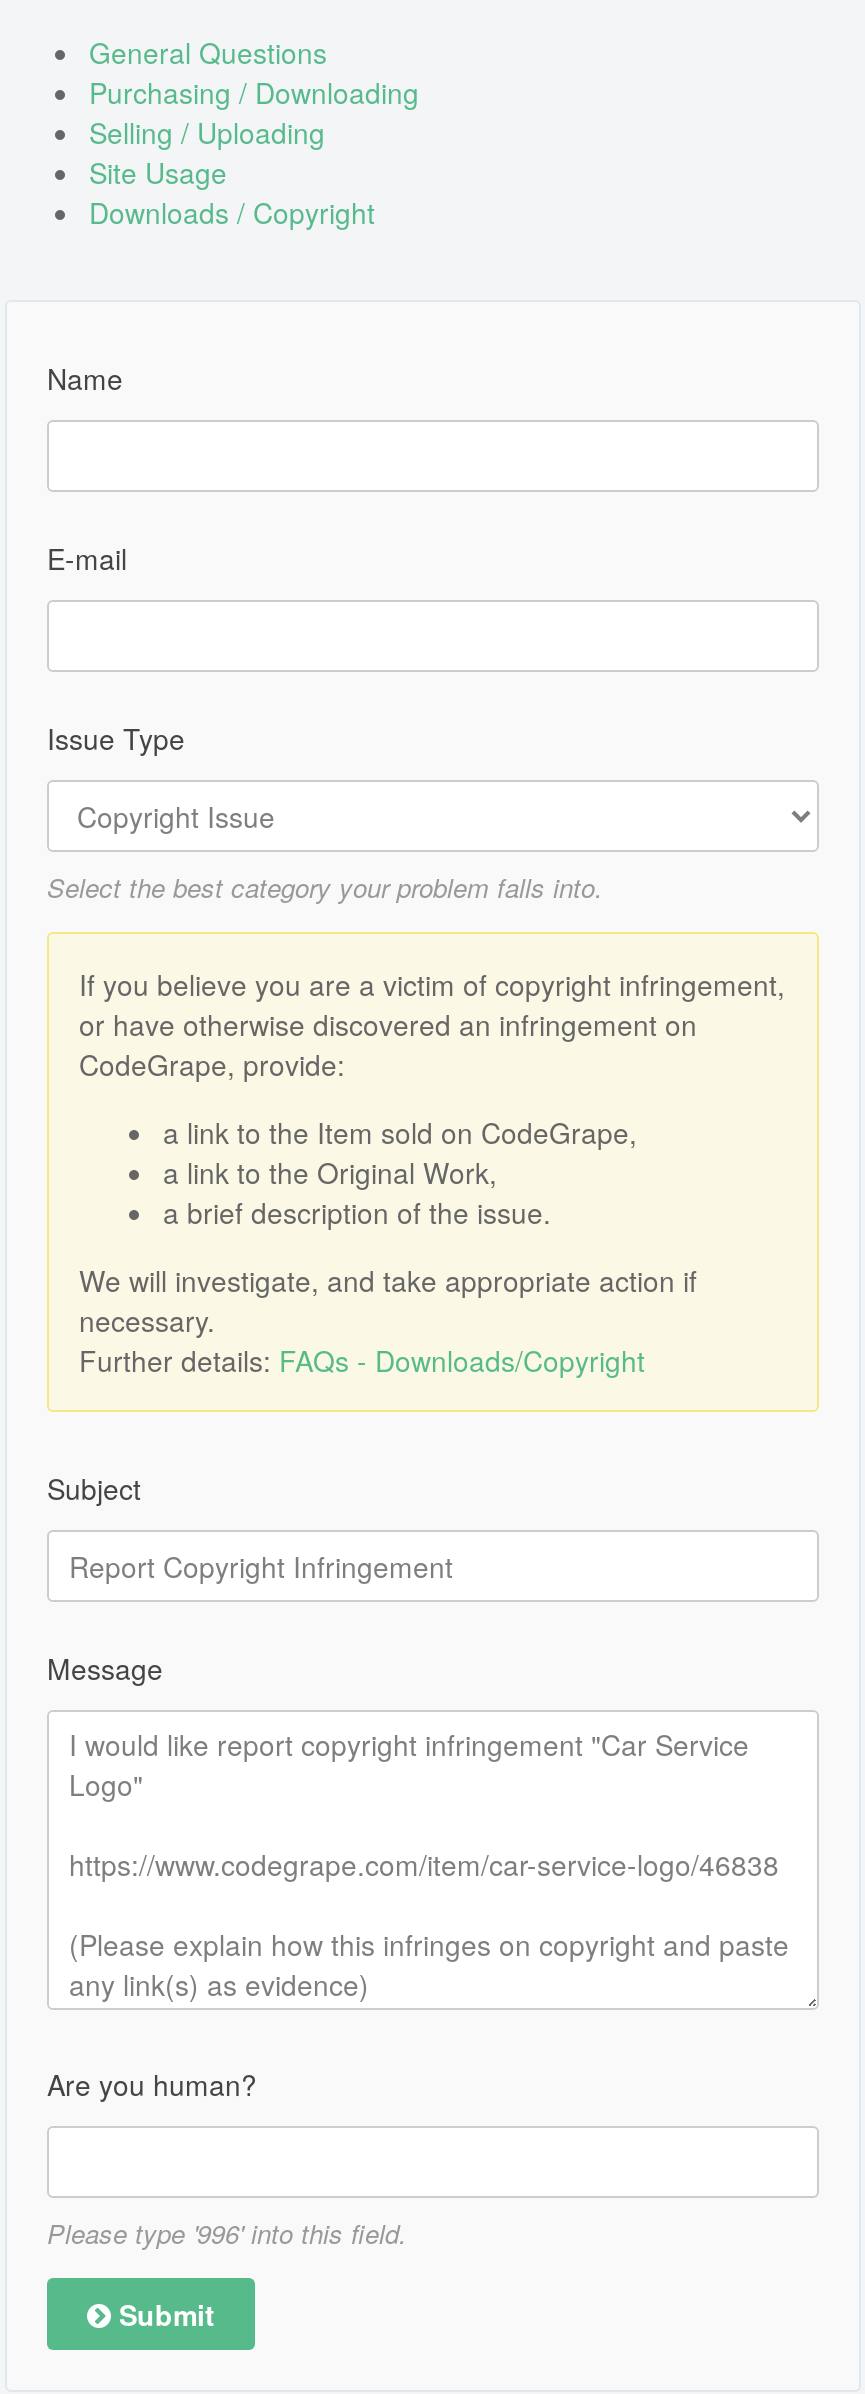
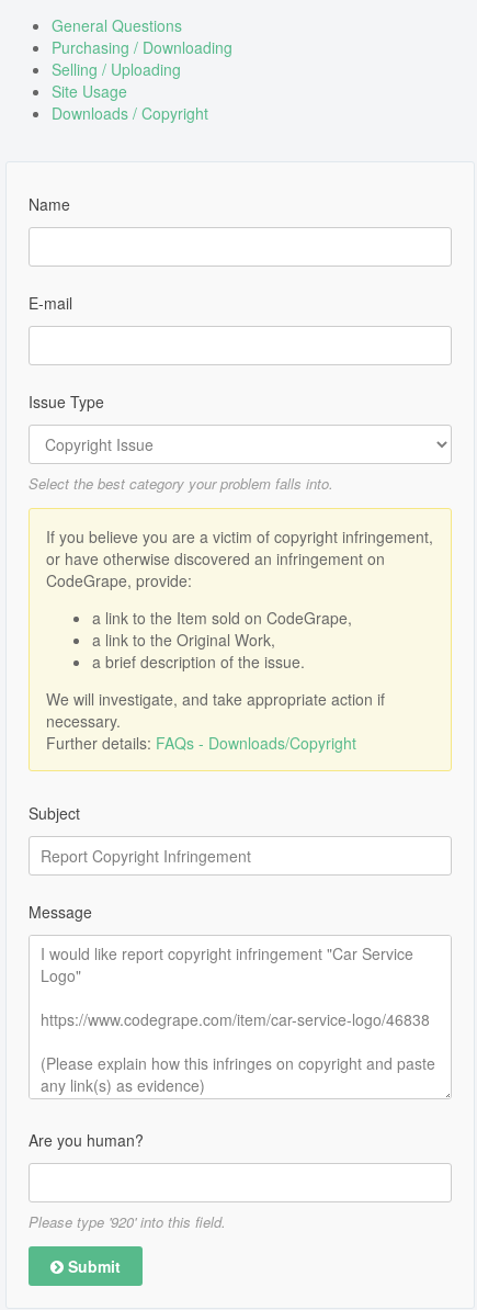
- Please type '996' into this field.
+ Please type '920' into this field.
